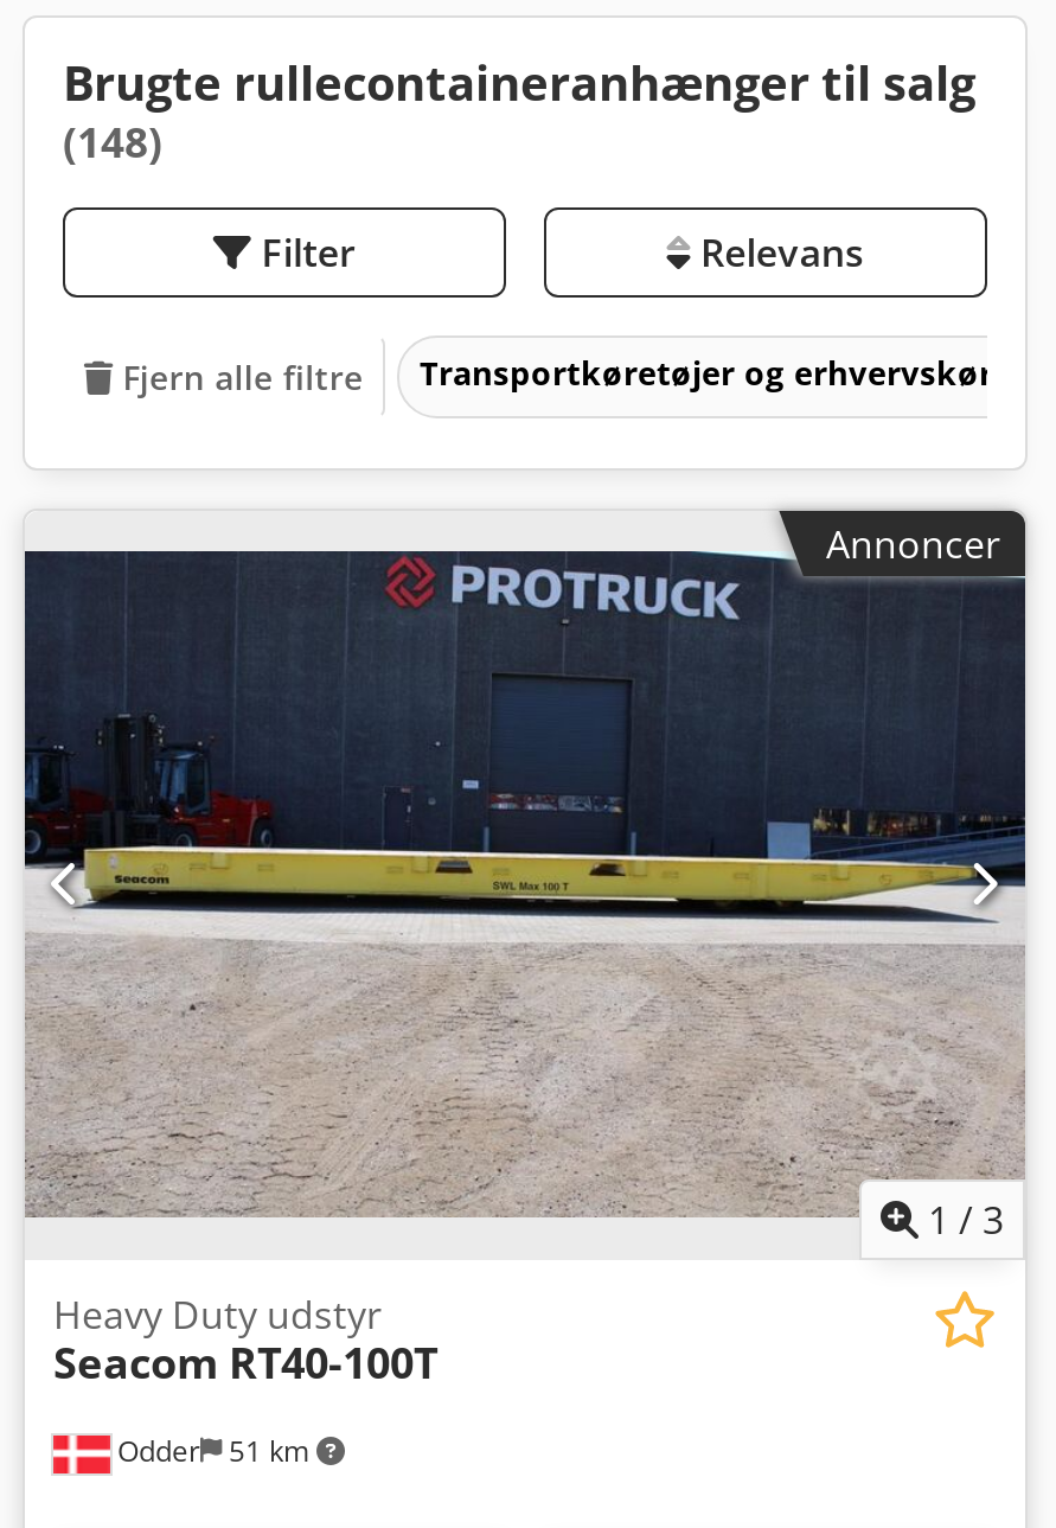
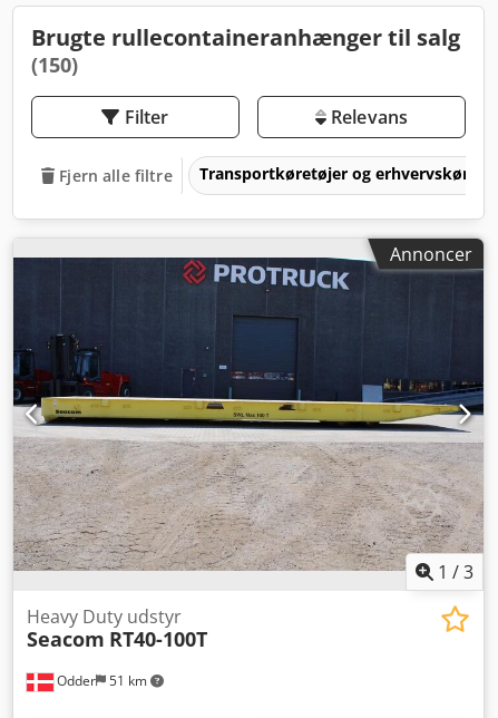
- (148)
+ (150)
